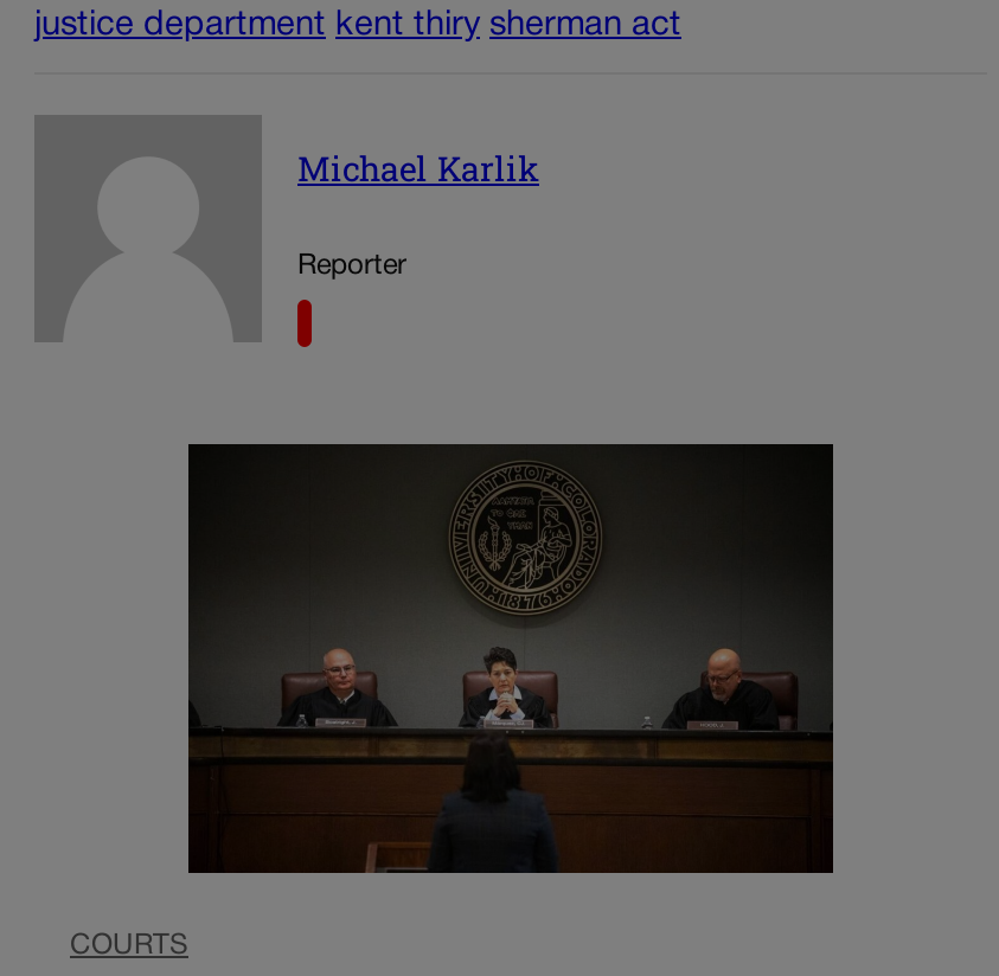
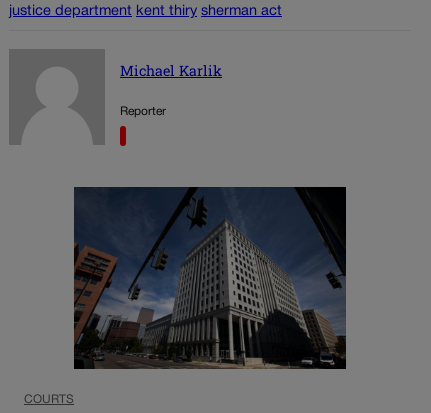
- [image]
+ [image]
